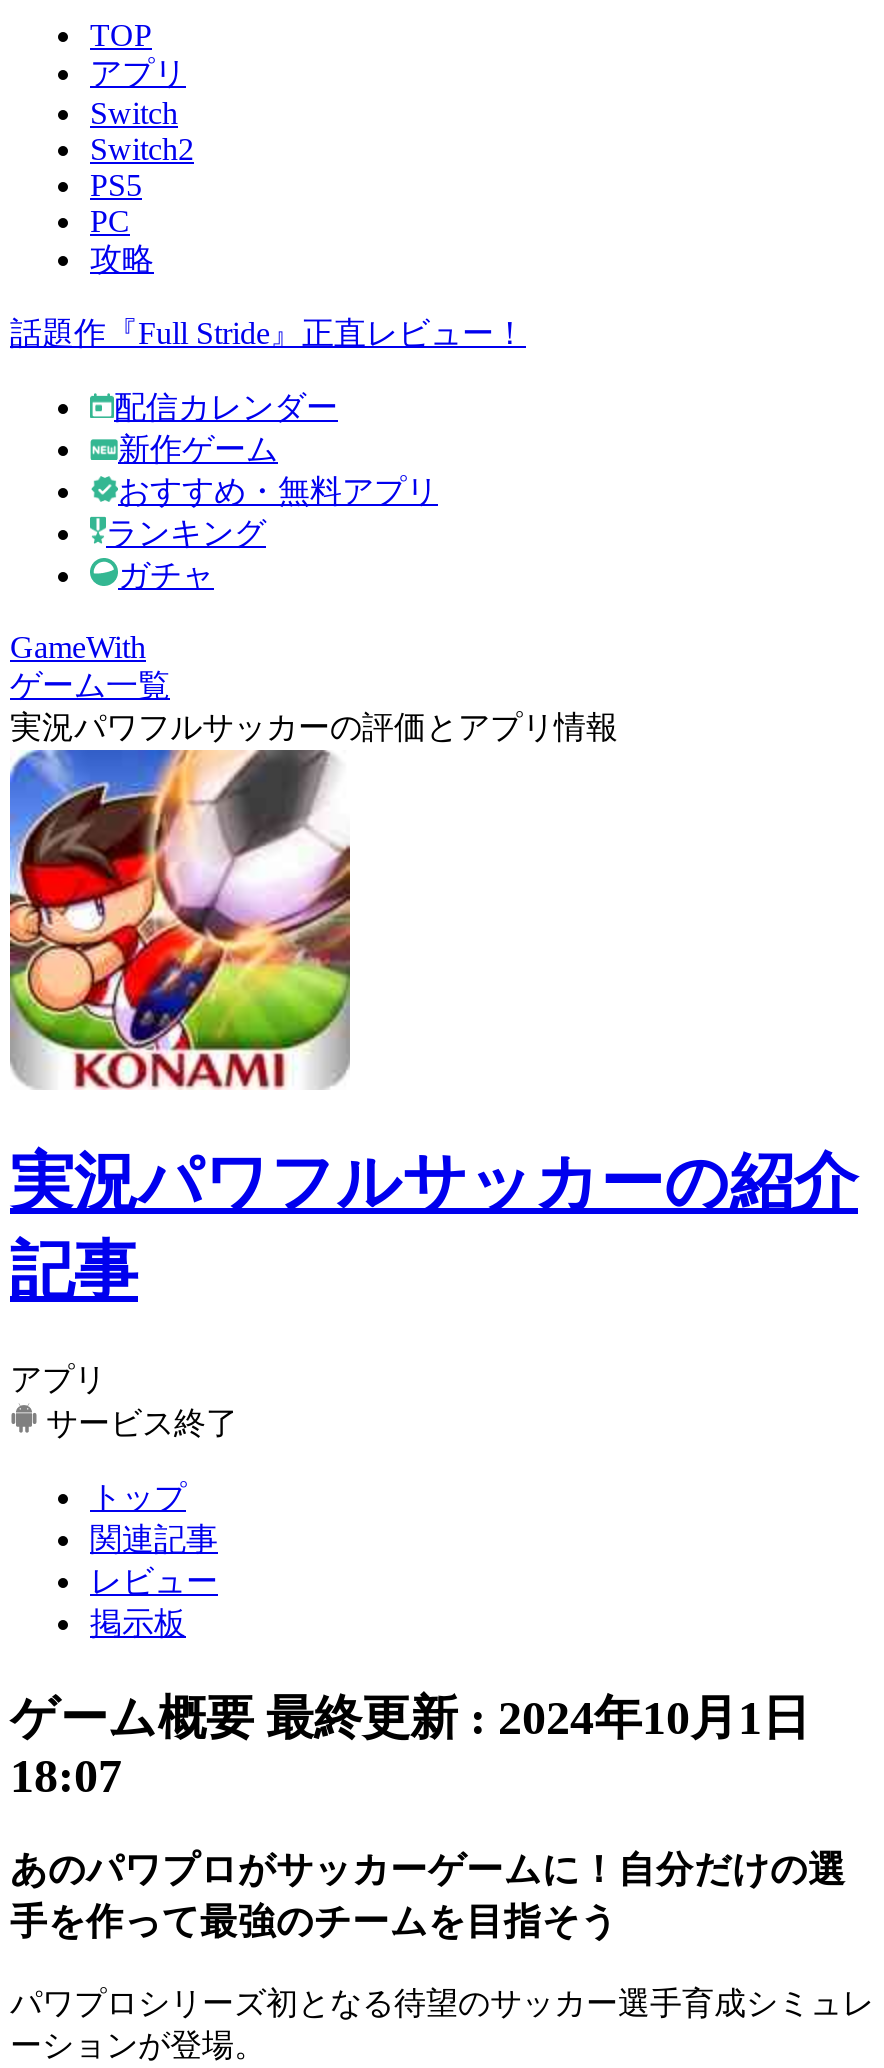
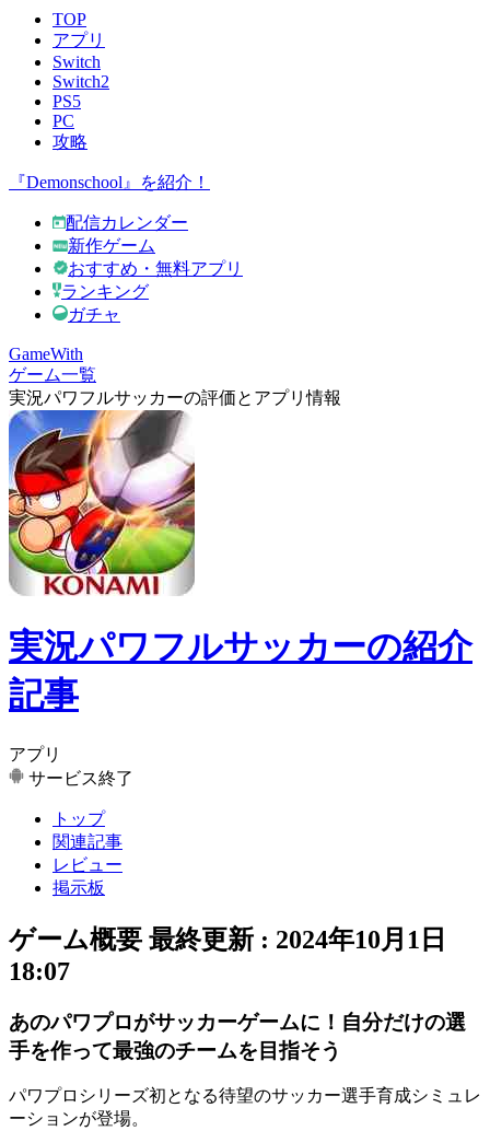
- 話題作『Full Stride』正直レビュー！
+ 『Demonschool』を紹介！
